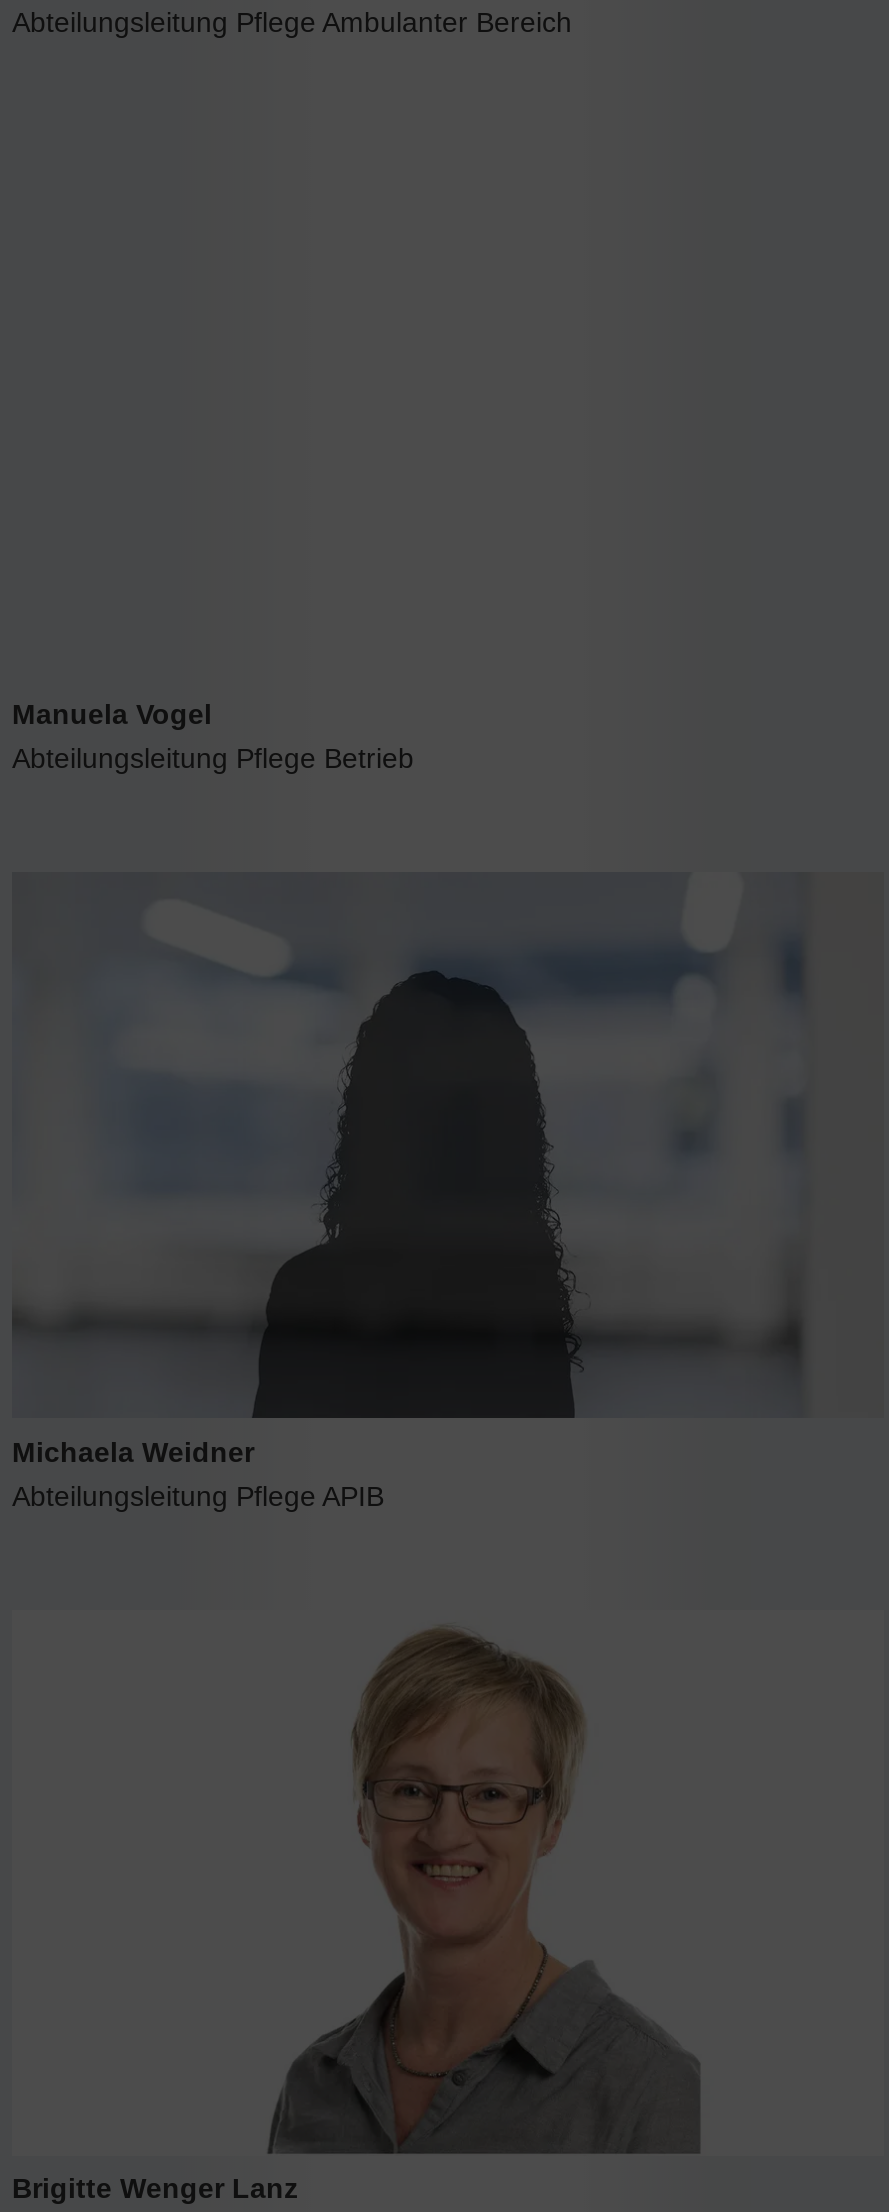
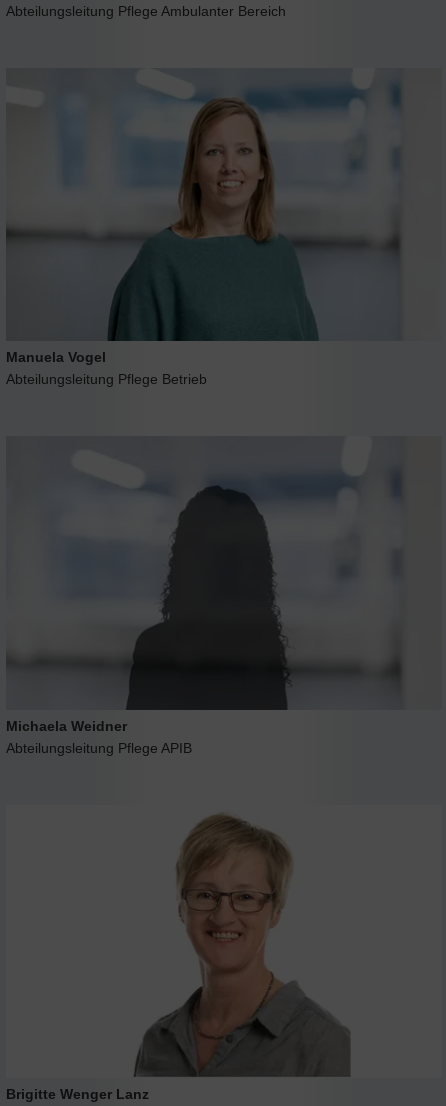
+ [image]
